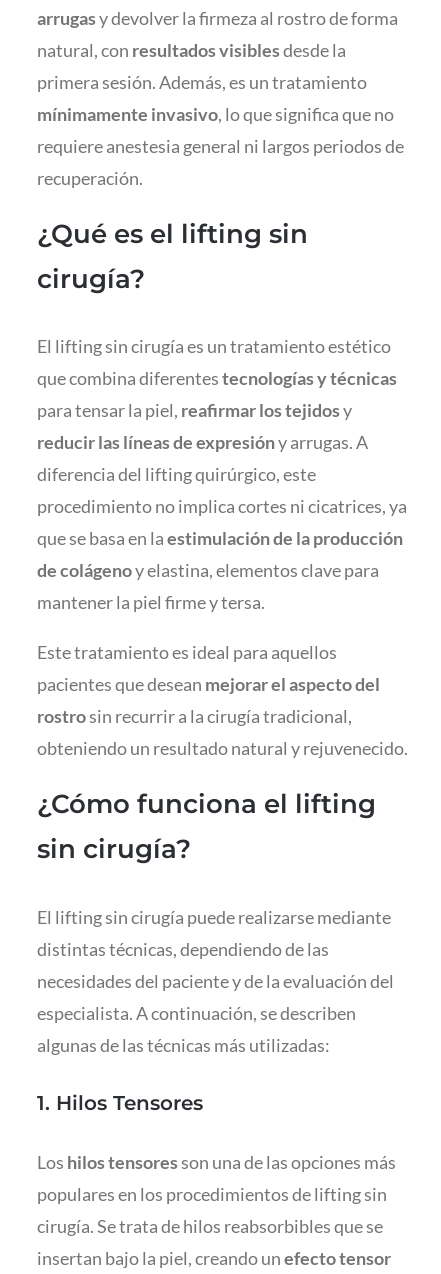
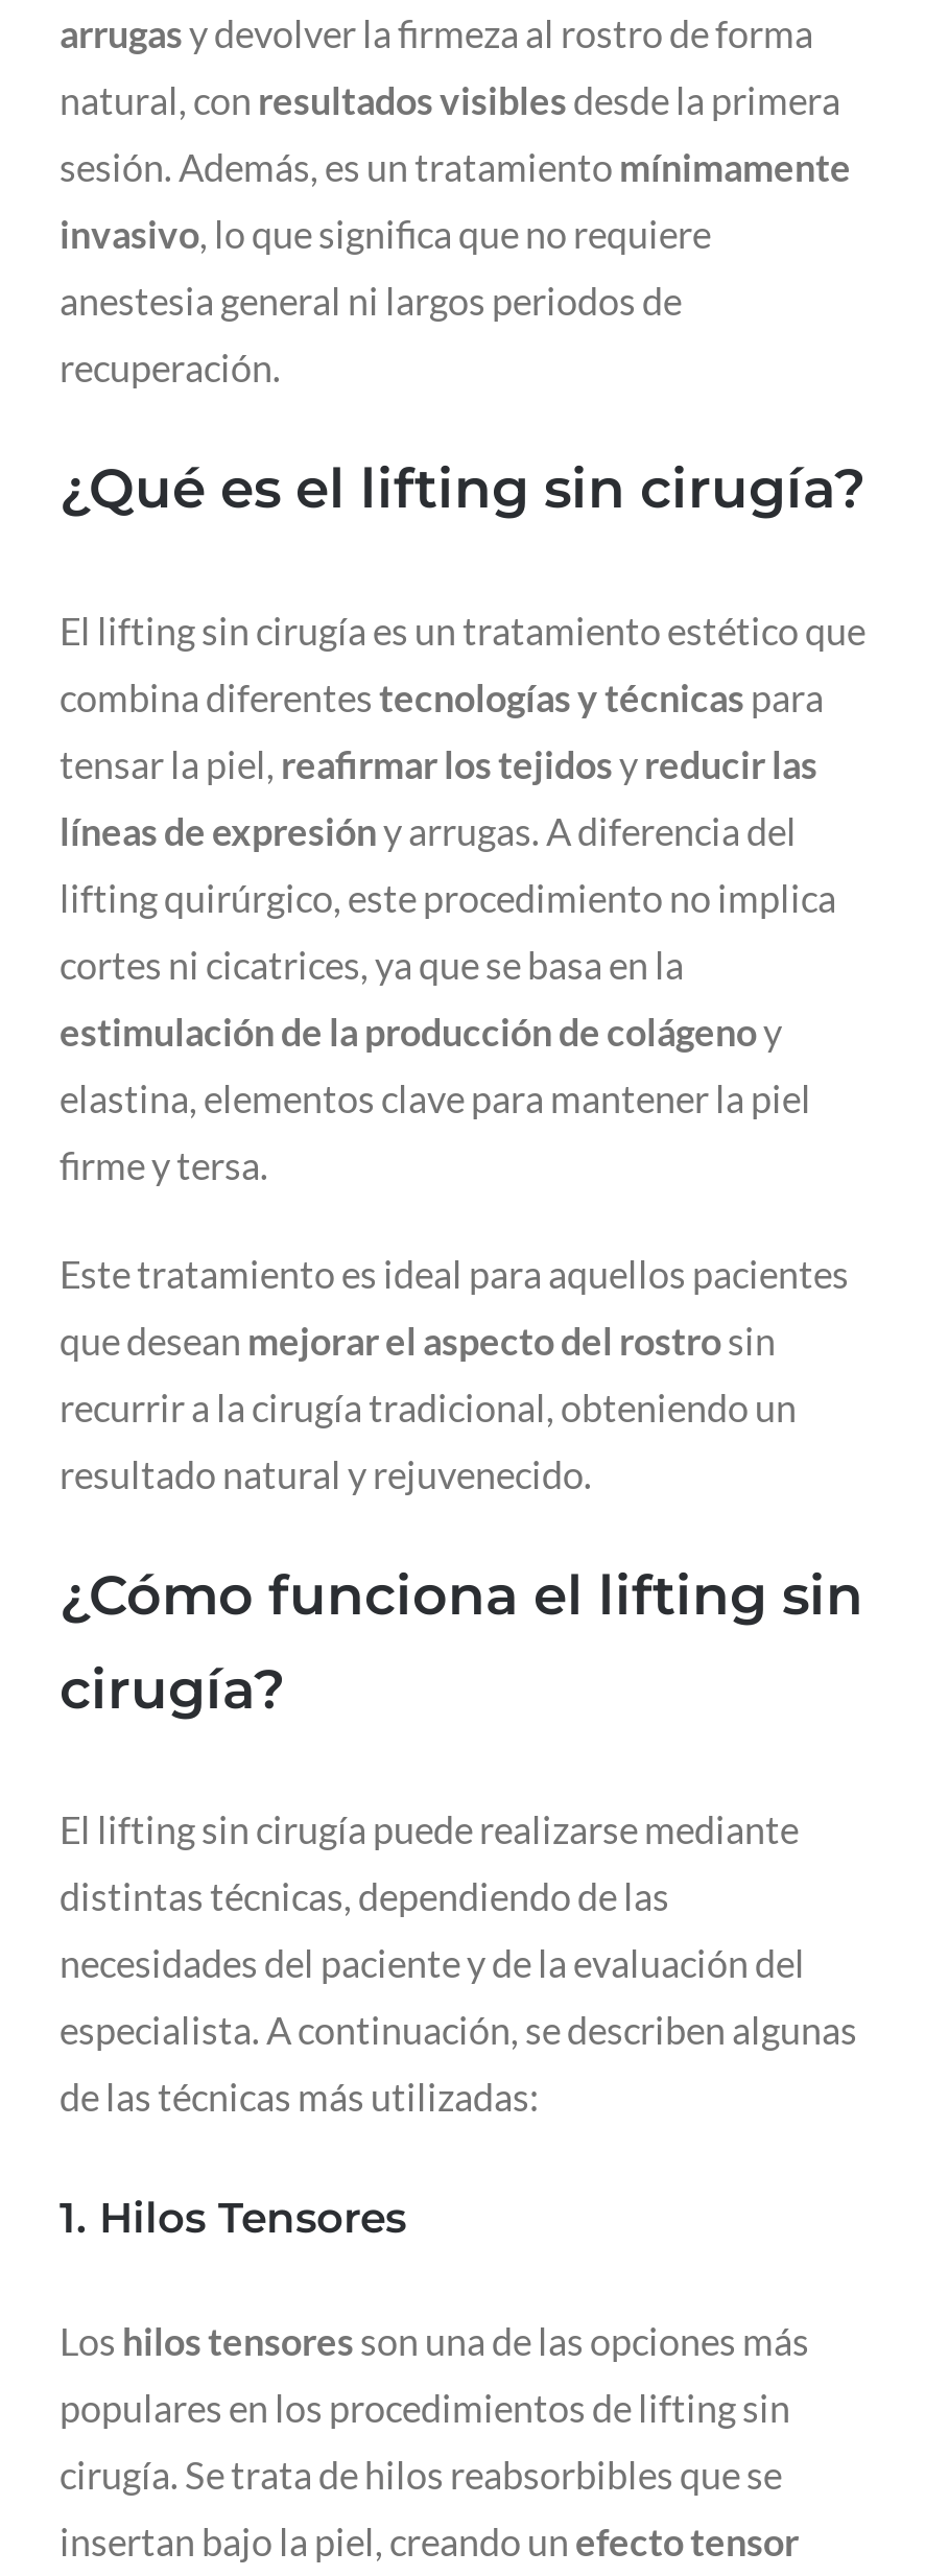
- ¿Qué es el lifting sin
+ ¿Qué es el lifting sin cirugía?
+ El lifting sin cirugía es un tratamiento estético que
+ combina diferentes tecnologías y técnicas para
+ tensar la piel, reafirmar los tejidosy reducir las
+ líneas de expresióny arrugas. A diferencia del
+ lifting quirúrgico, este procedimiento no implica
+ cortes ni cicatrices, ya que se basa en la
+ estimulación de la producción de colágenoy
+ elastina, elementos clave para mantener la piel
+ firme y tersa.
+ Este tratamiento es ideal para aquellos pacientes
+ que desean mejorar el aspecto del rostrosin
+ recurrir a la cirugía tradicional, obteniendo un
+ resultado natural y rejuvenecido.
+ ¿Cómo funciona el lifting sin

moved down: cirugía?

- El lifting sin cirugía es un tratamiento estético
- que combina diferentes tecnologías y técnicas
- para tensar la piel, reafirmar los tejidos y
- reducir las líneas de expresión y arrugas. A
- diferencia del lifting quirúrgico, este
- procedimiento no implica cortes ni cicatrices, ya
- que se basa en la estimulación de la producción
- de colágenoy elastina, elementos clave para
- mantener la piel firme y tersa.
- Este tratamiento es ideal para aquellos
- pacientes que desean mejorar el aspecto del
- rostro sin recurrir a la cirugía tradicional,
- obteniendo un resultado natural y rejuvenecido.
- ¿Cómo funciona el lifting
- sin cirugía?
